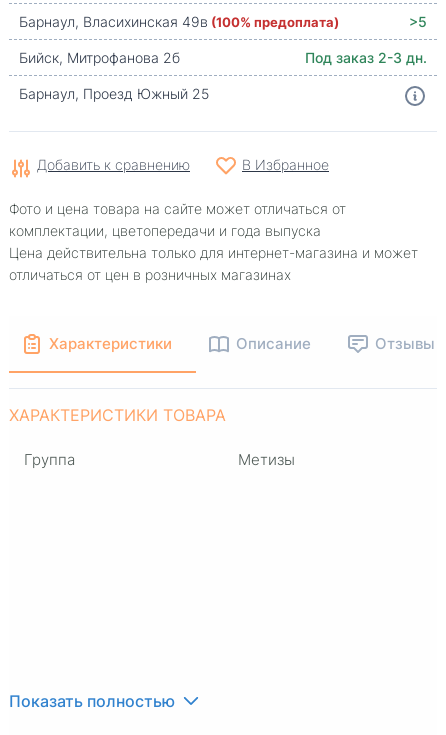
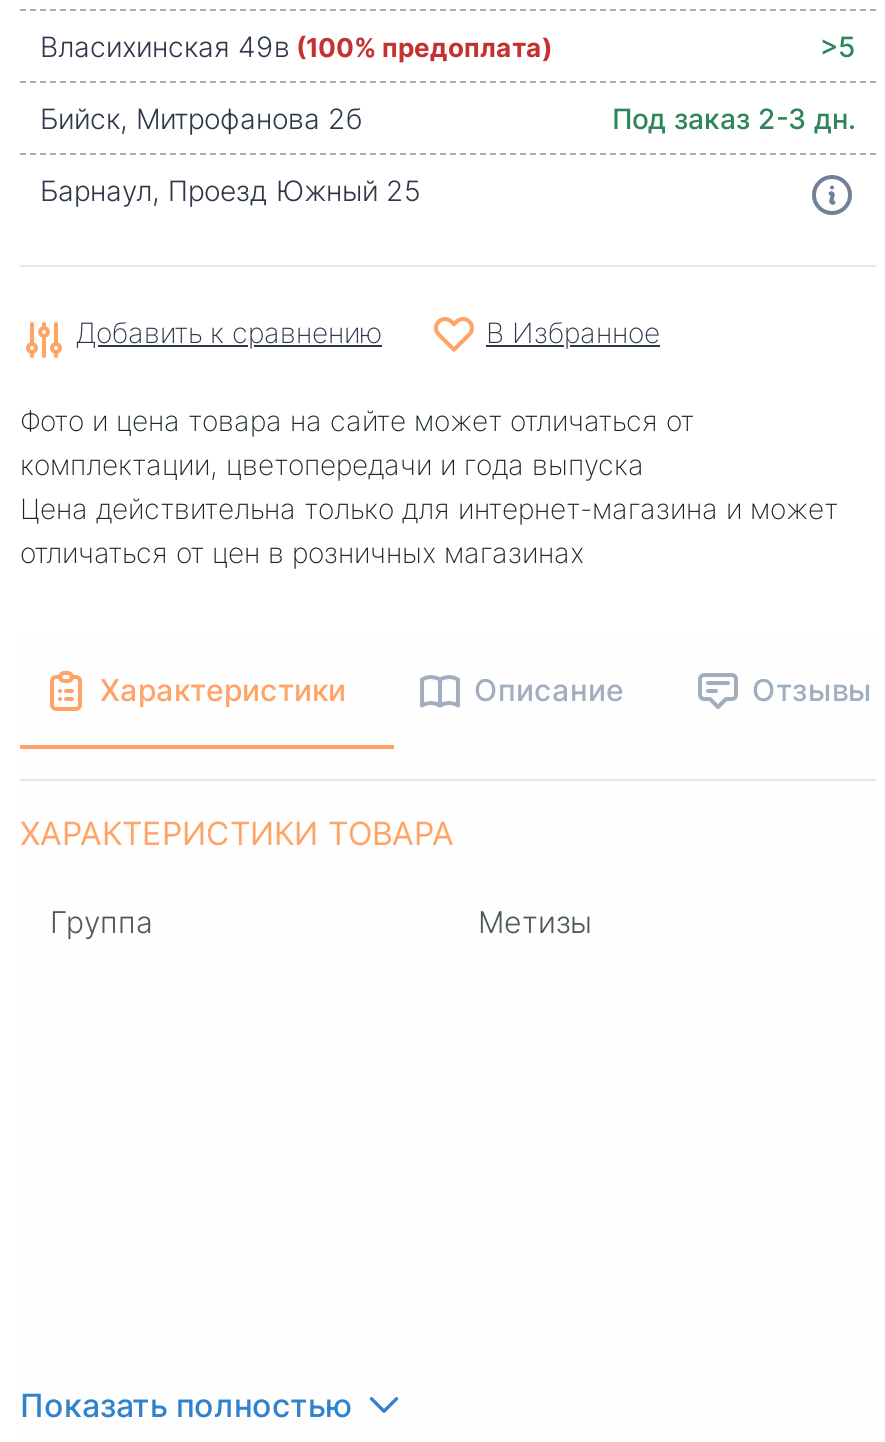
- Барнаул, Власихинская 49в (100% предоплата)
+ Власихинская 49в (100% предоплата)
